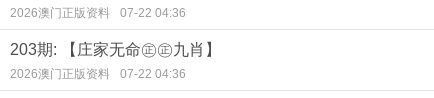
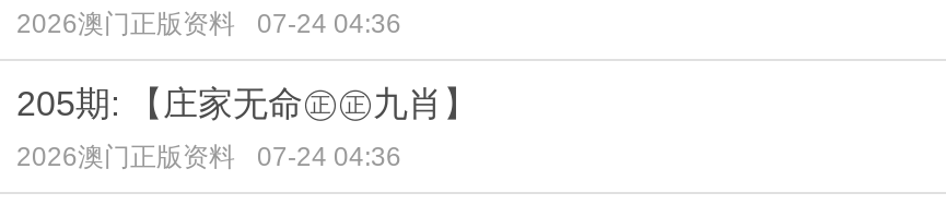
- 2026澳门正版资料 07-22 04:36
+ 2026澳门正版资料 07-24 04:36

- 203期: 【庄家无命㊣㊣九肖】
+ 205期: 【庄家无命㊣㊣九肖】

- 2026澳门正版资料 07-22 04:36
+ 2026澳门正版资料 07-24 04:36
